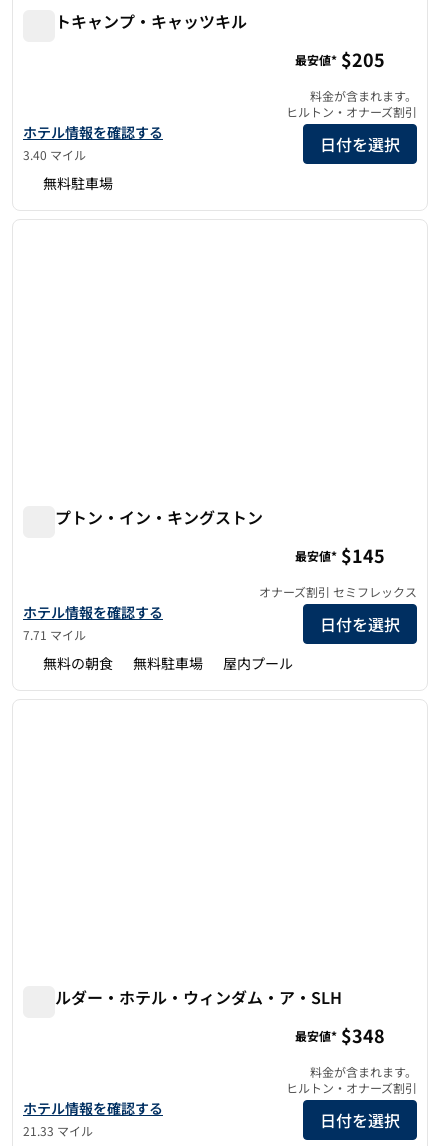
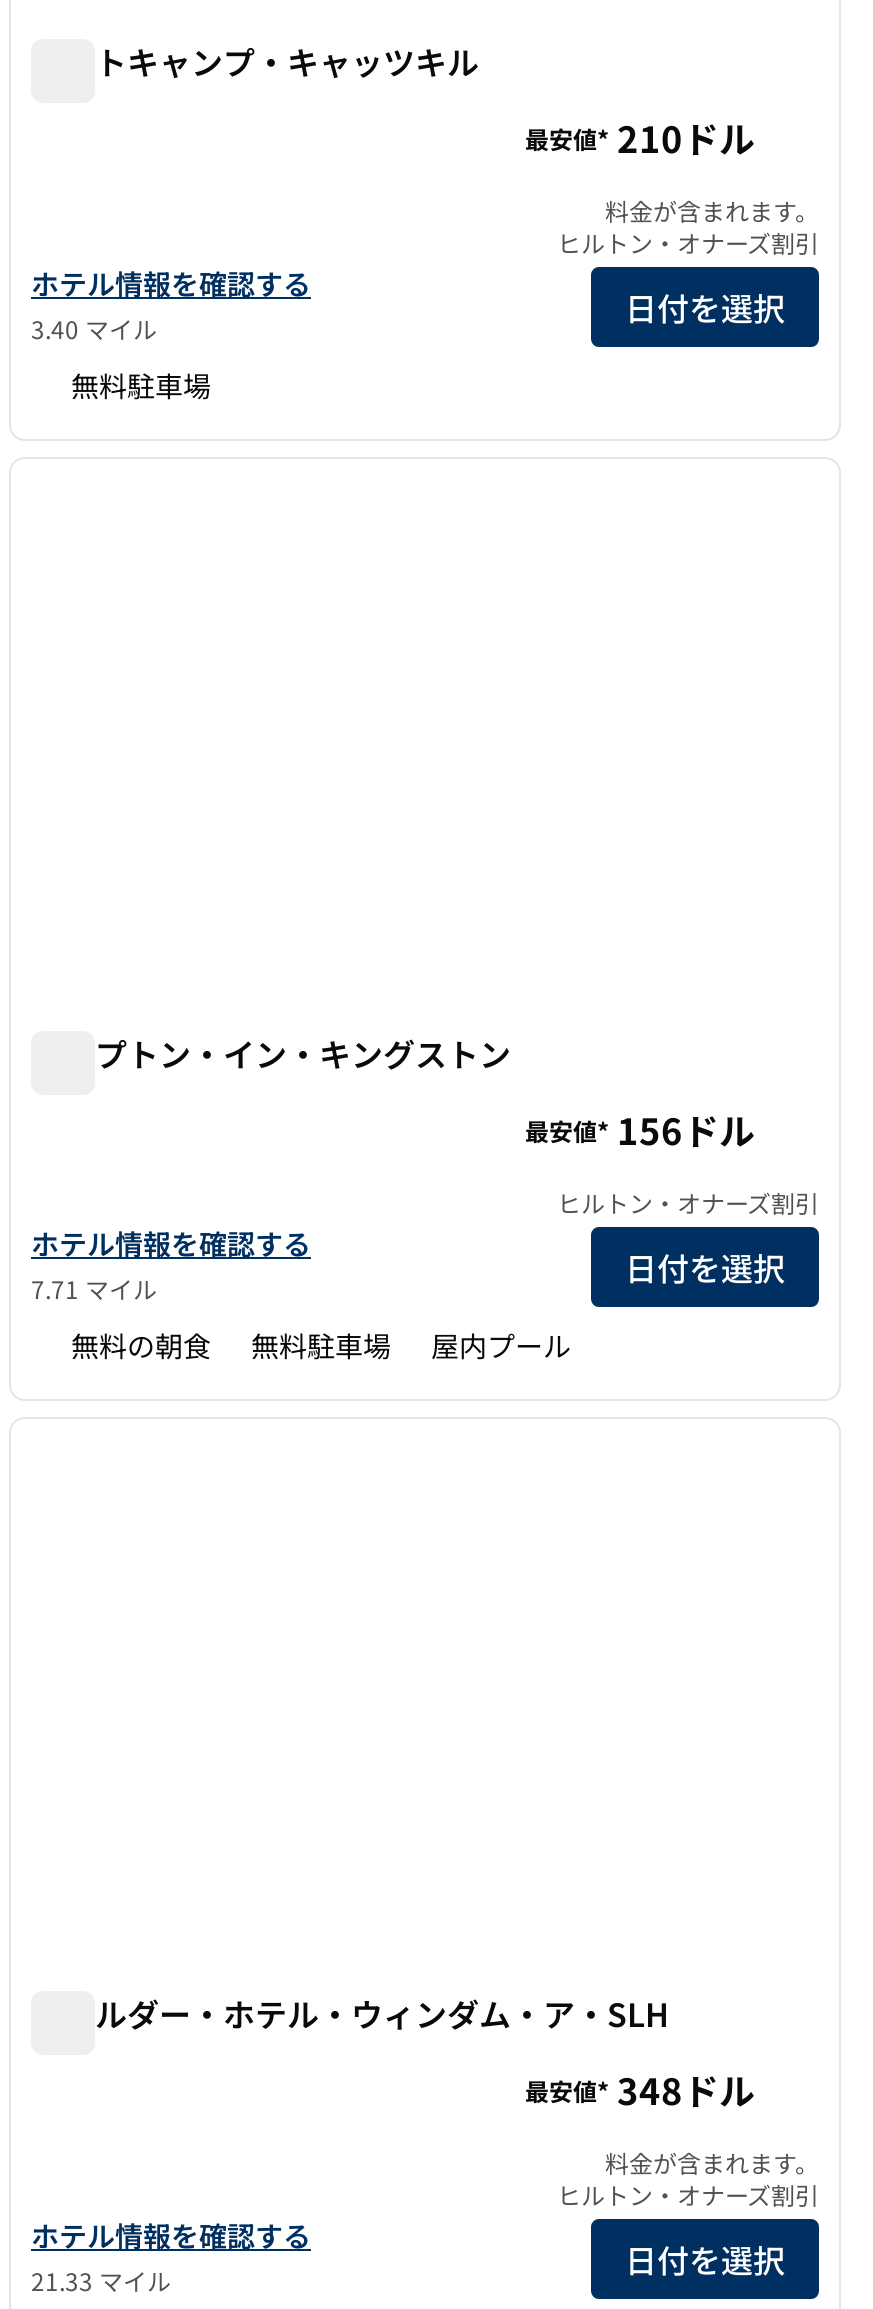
- 最安値* $205
+ 最安値* 210ドル

- 最安値* $145
+ 最安値* 156ドル

- オナーズ割引 セミフレックス
+ ヒルトン・オナーズ割引

- 最安値* $348
+ 最安値* 348ドル
